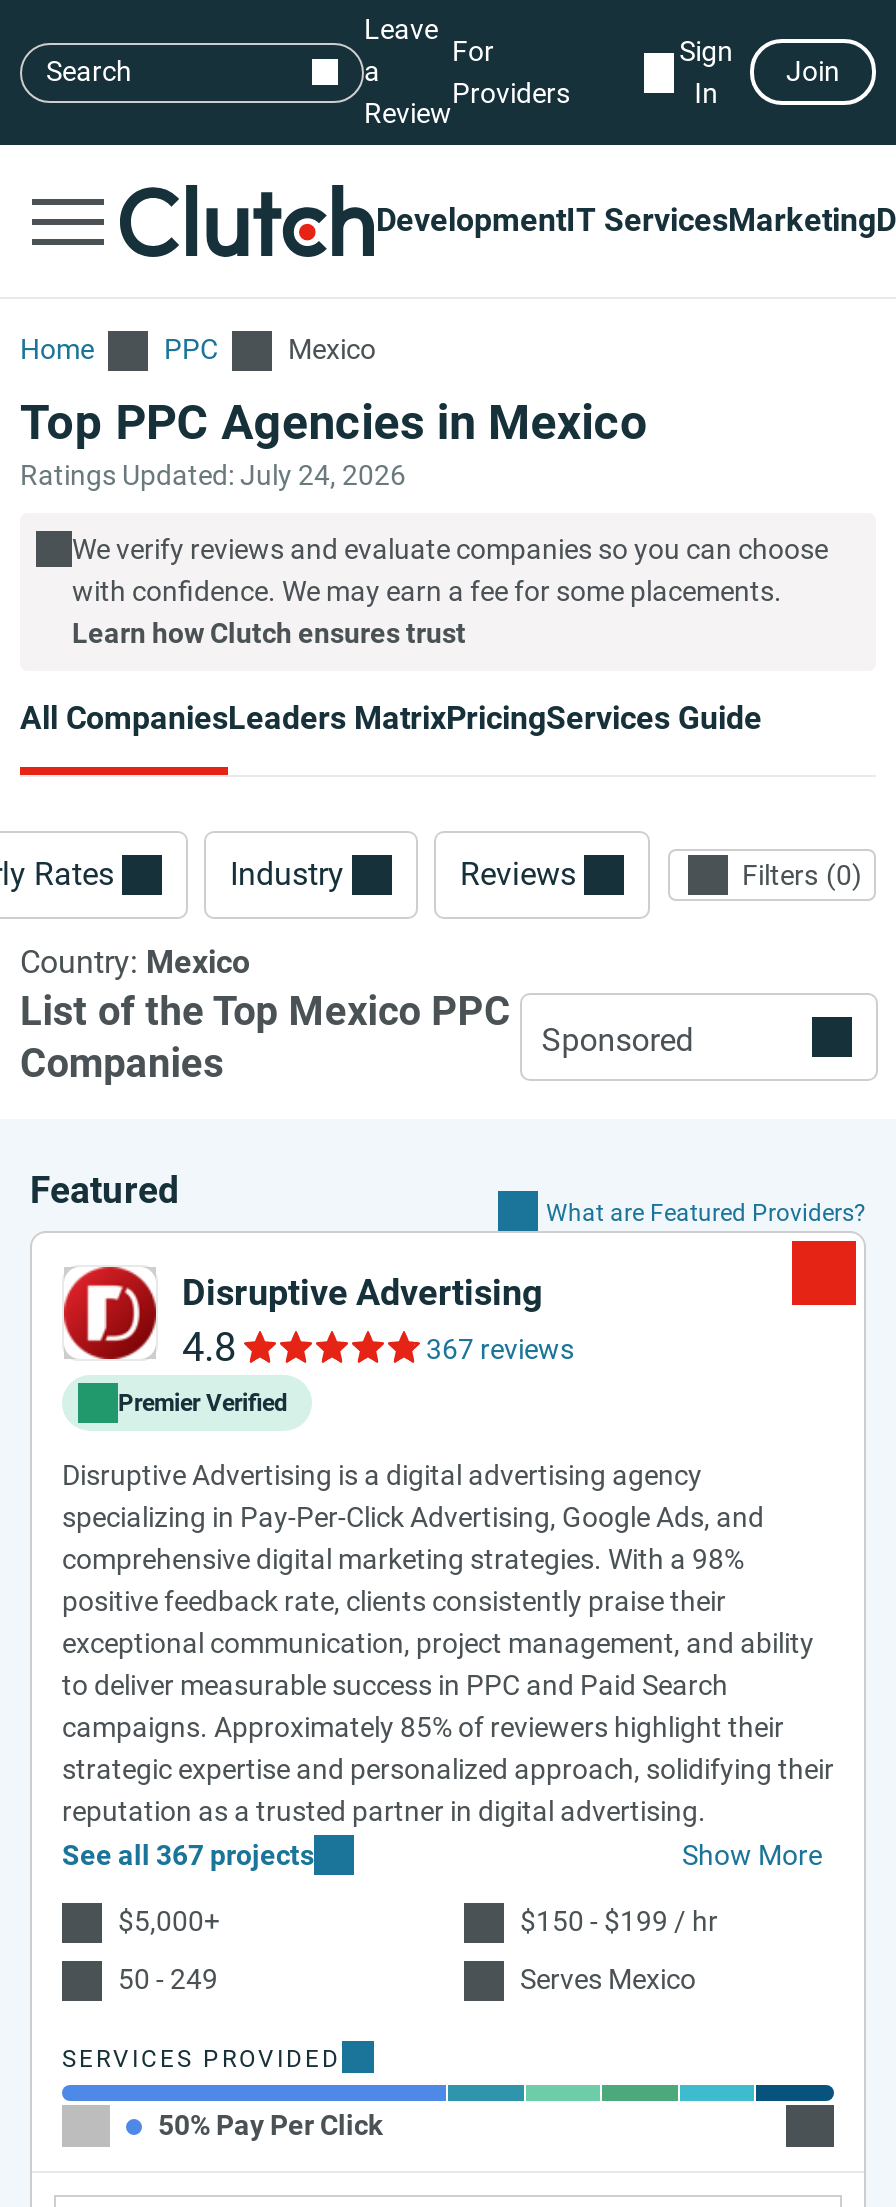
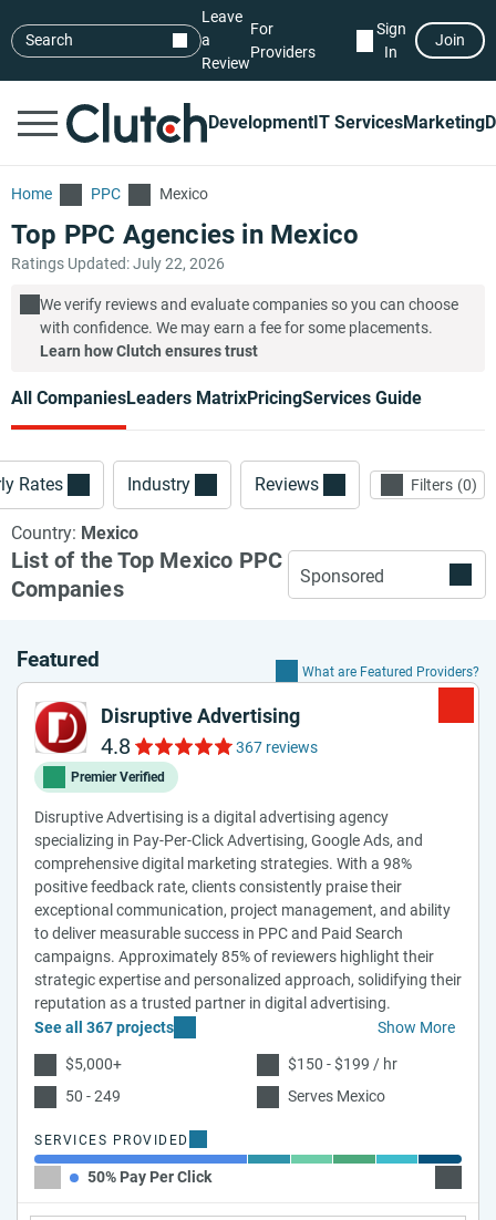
- Ratings Updated: July 24, 2026
+ Ratings Updated: July 22, 2026
